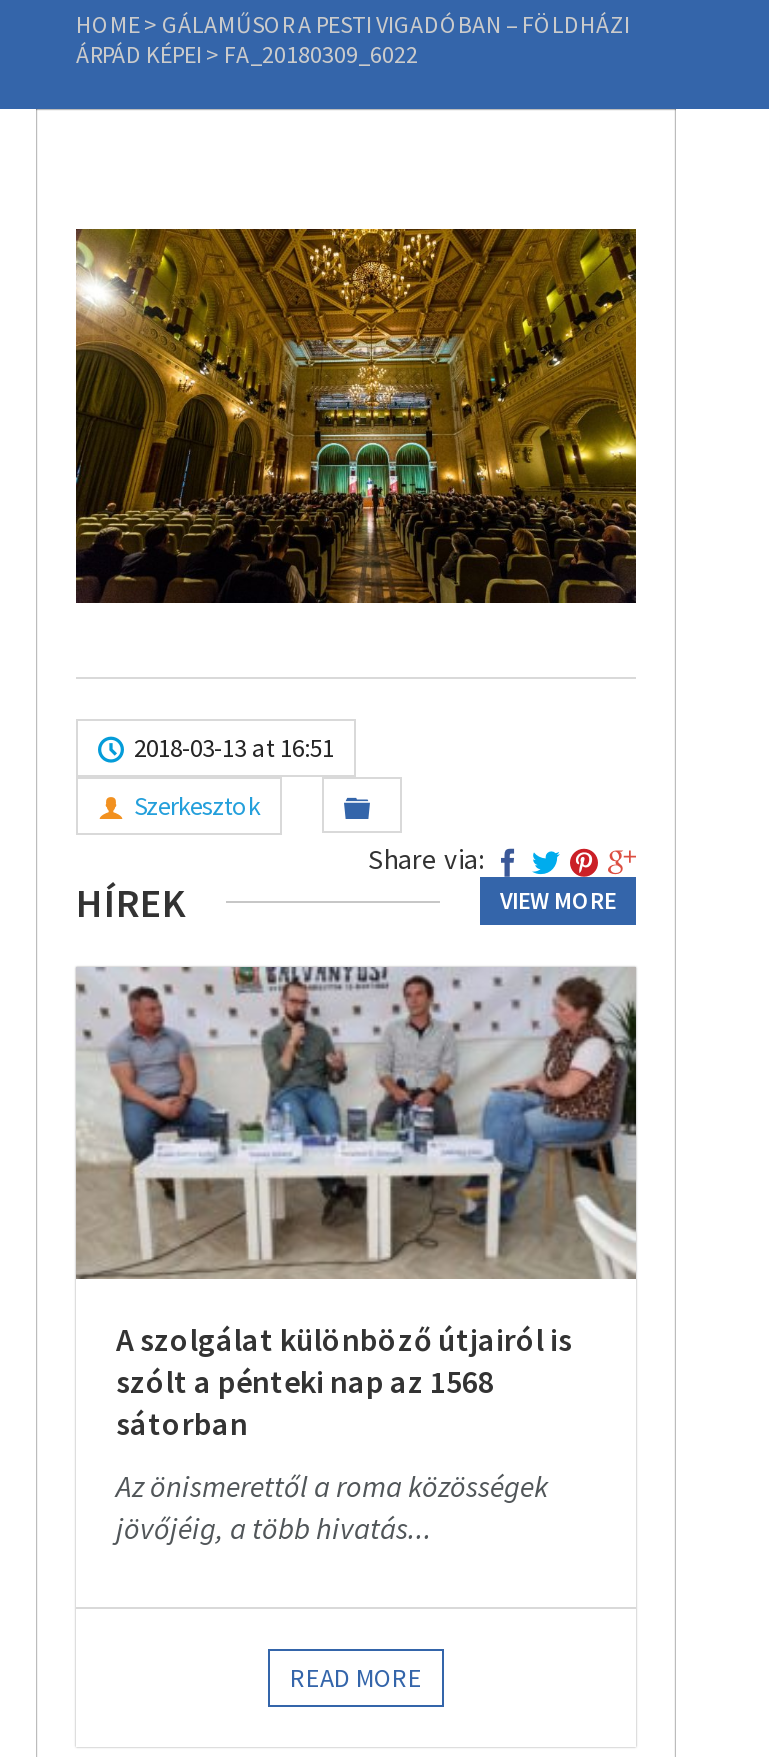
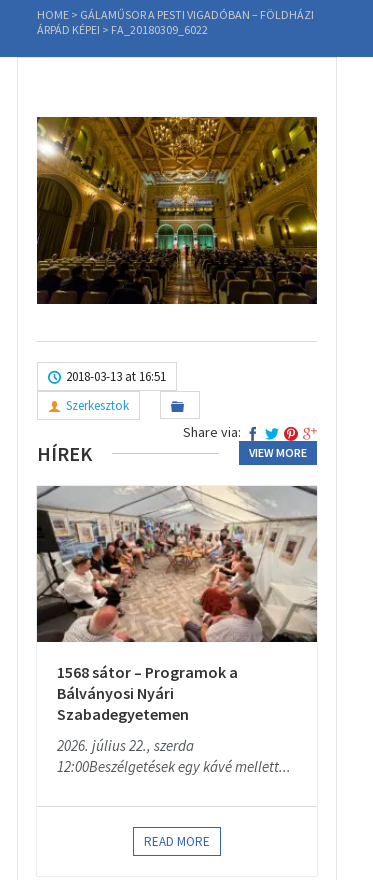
- [image]
- A szolgálat különböző útjairól is
- szólt a pénteki nap az 1568
- sátorban
+ [image]
+ 1568 sátor – Programok a
+ Bálványosi Nyári
+ Szabadegyetemen

- Az önismerettől a roma közösségek
- jövőjéig, a több hivatás...
+ 2026. július 22., szerda
+ 12:00Beszélgetések egy kávé mellett...
